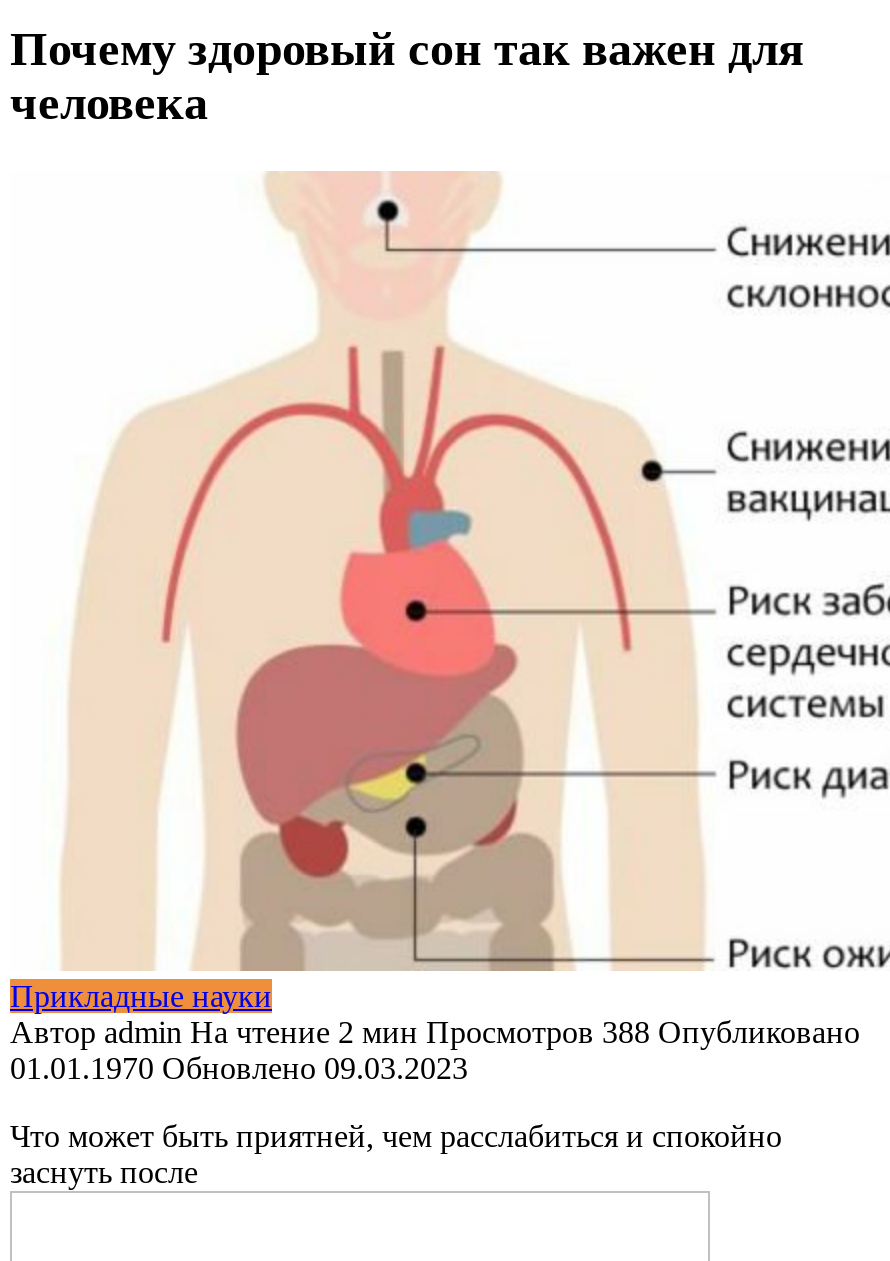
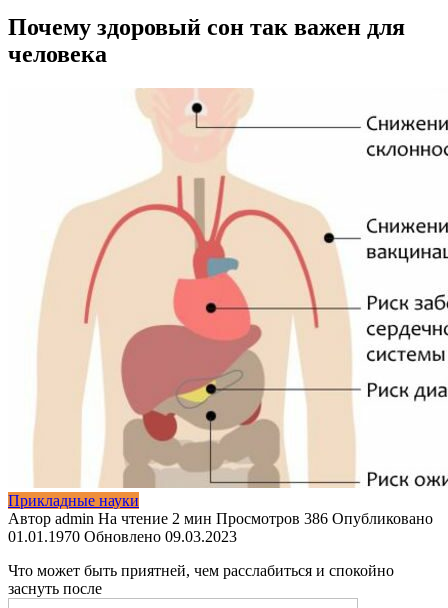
- Автор admin На чтение 2 мин Просмотров 388 Опубликовано
+ Автор admin На чтение 2 мин Просмотров 386 Опубликовано
